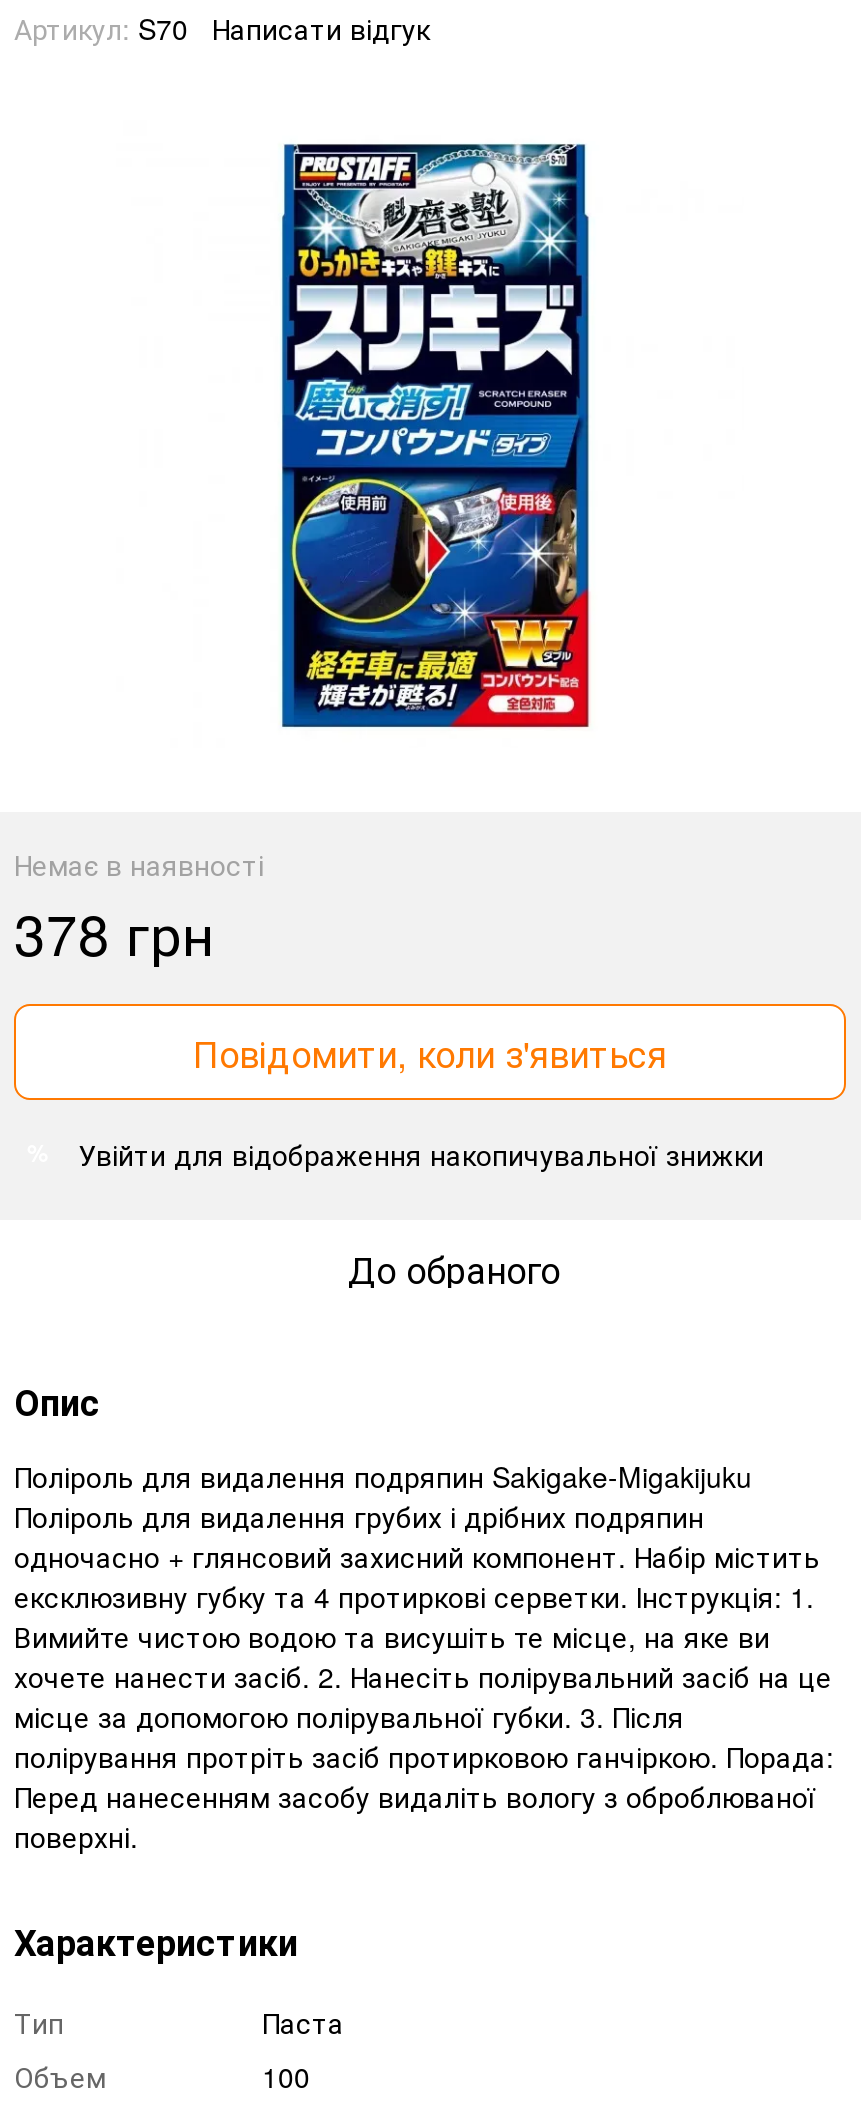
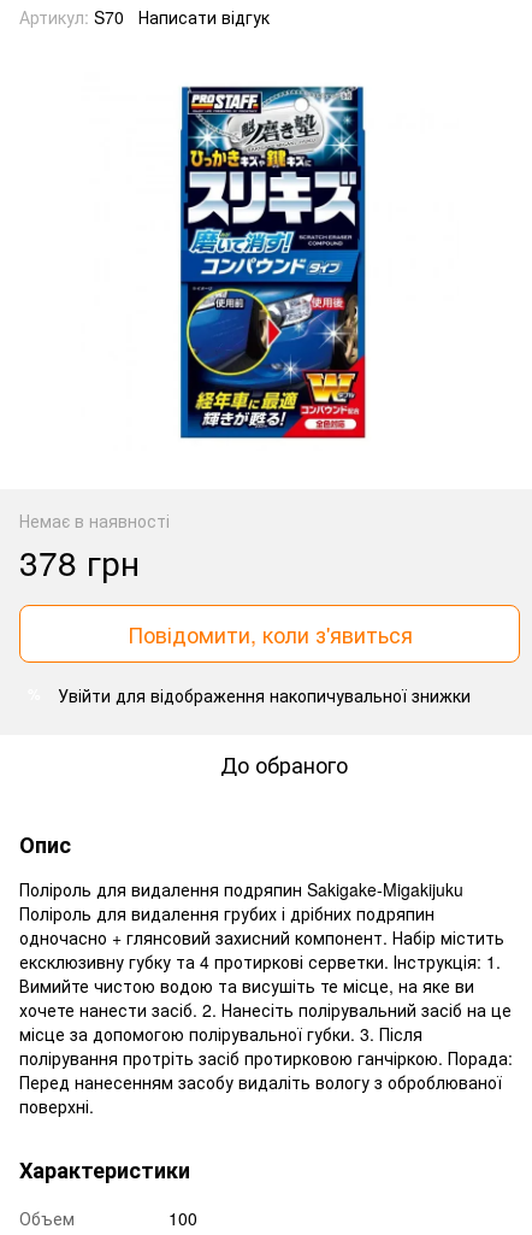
- Тип
- Паста
